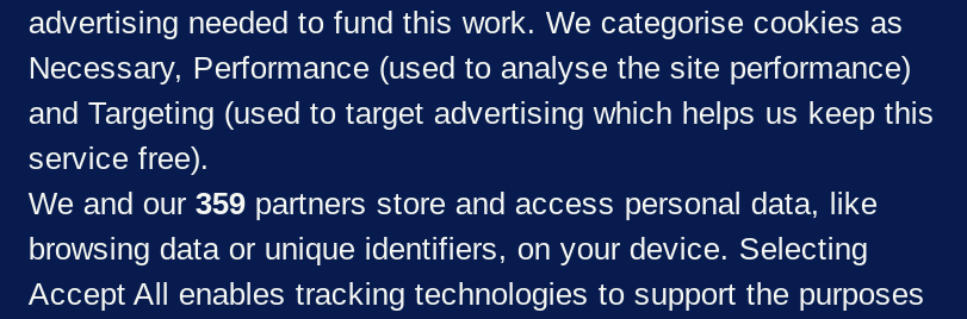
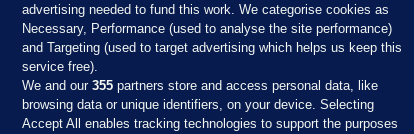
- We and our 359 partners store and access personal data, like
+ We and our 355 partners store and access personal data, like
